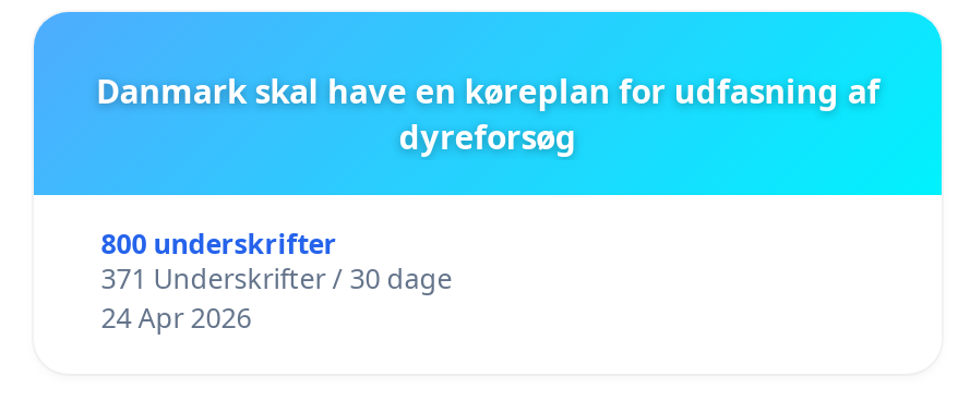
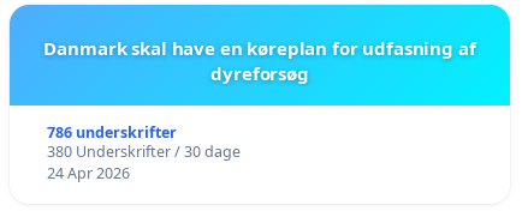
- 800 underskrifter
+ 786 underskrifter

- 371 Underskrifter / 30 dage
+ 380 Underskrifter / 30 dage
